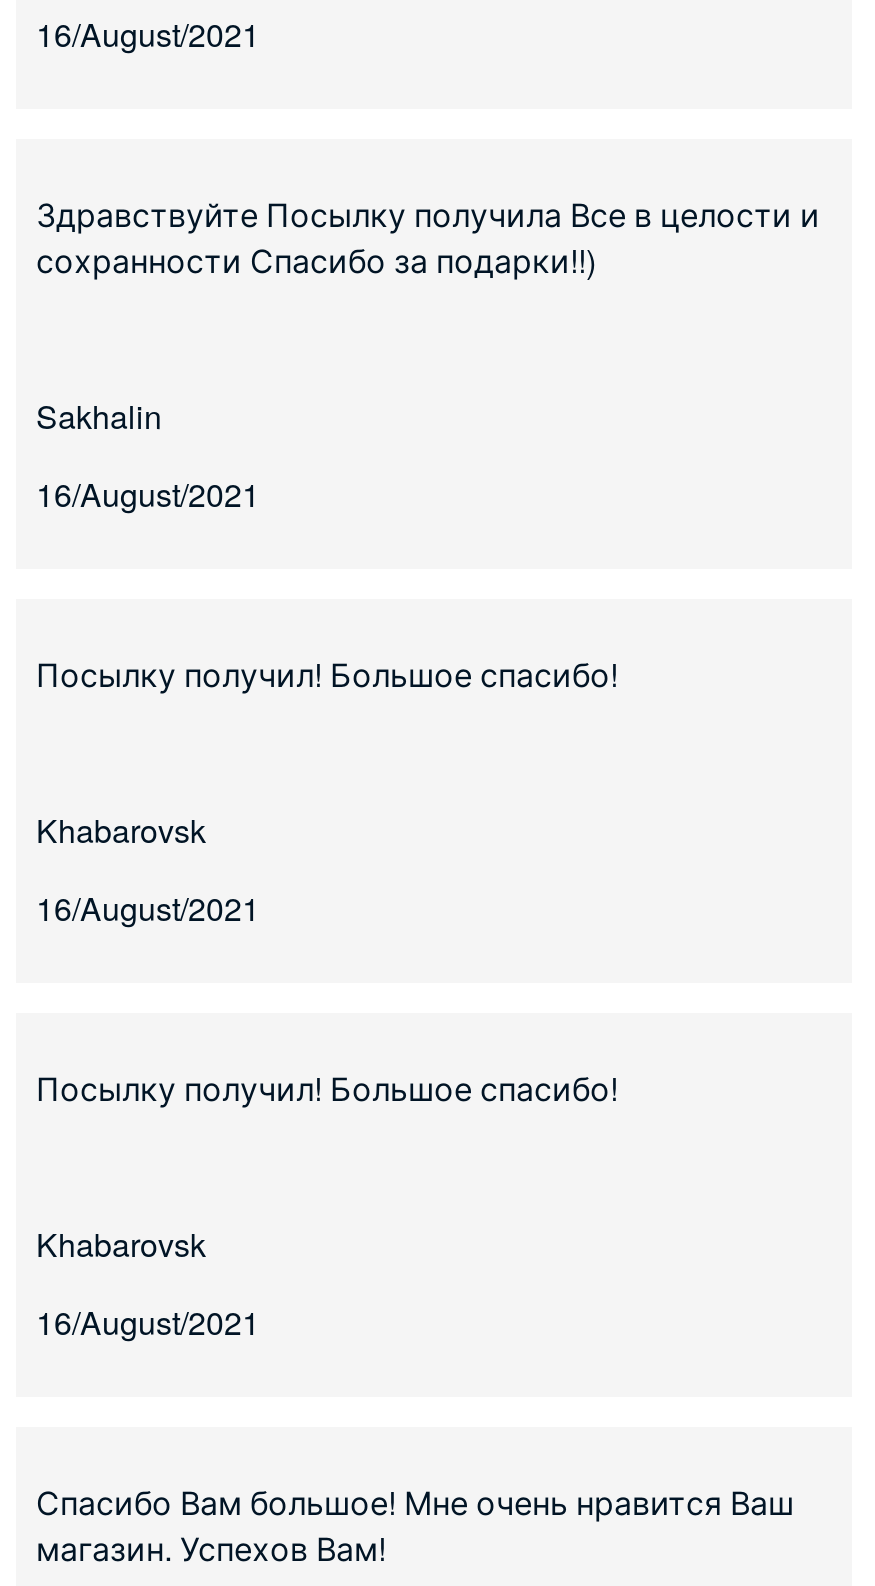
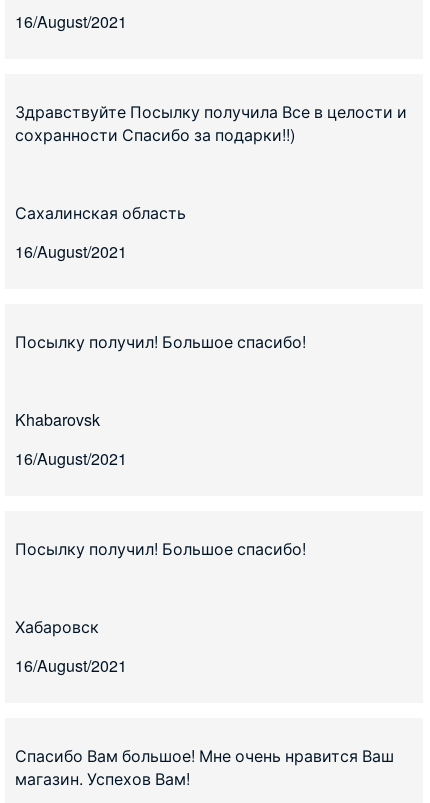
- Sakhalin
+ Сахалинская область

- Khabarovsk
+ Хабаровск
